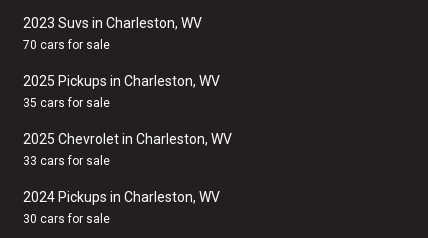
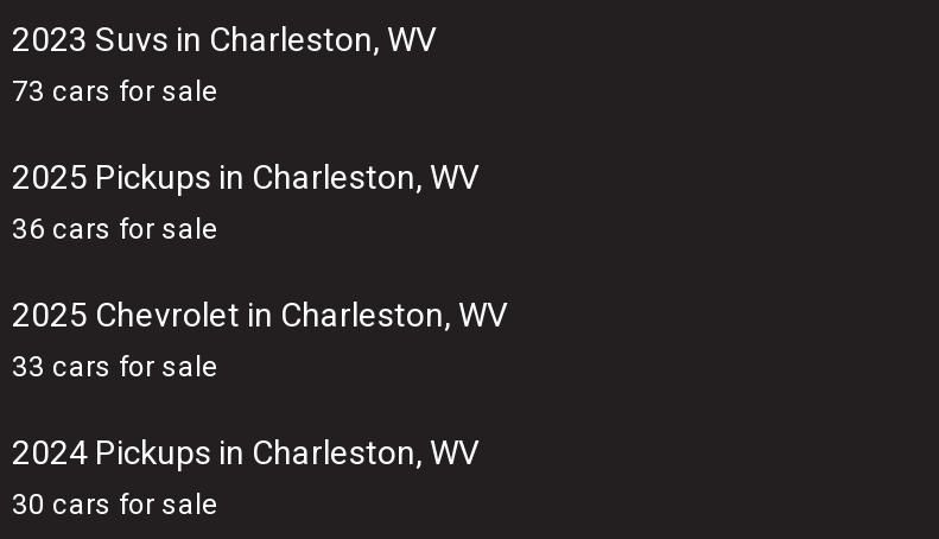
- 70 cars for sale
+ 73 cars for sale

- 35 cars for sale
+ 36 cars for sale
